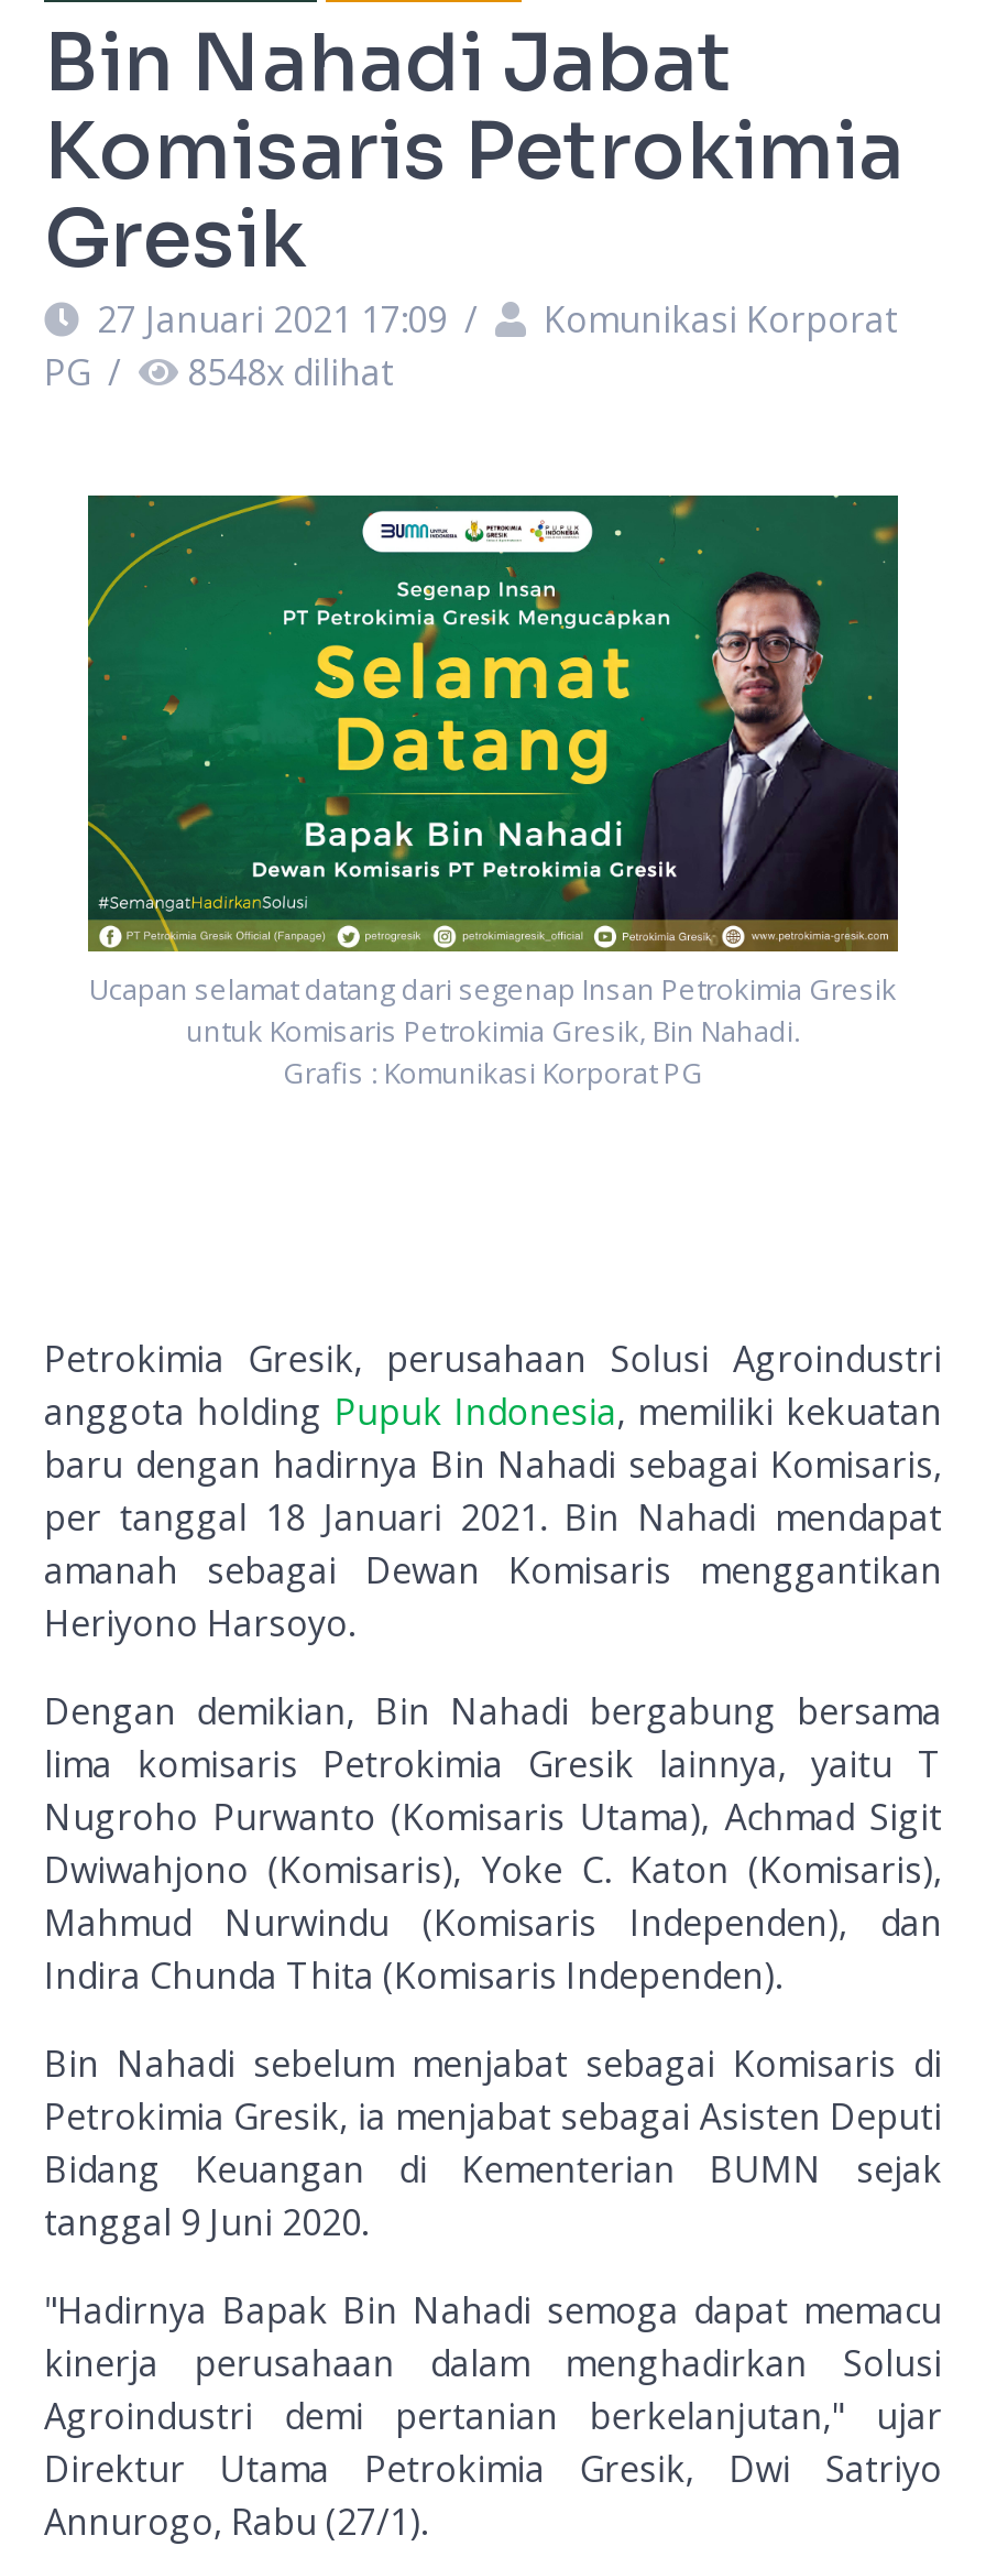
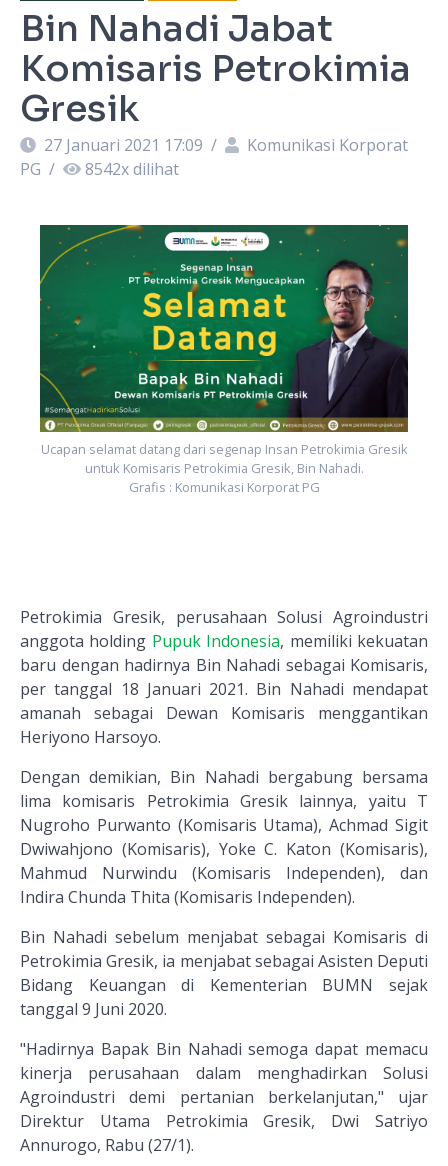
- PG / 8548x dilihat
+ PG / 8542x dilihat
